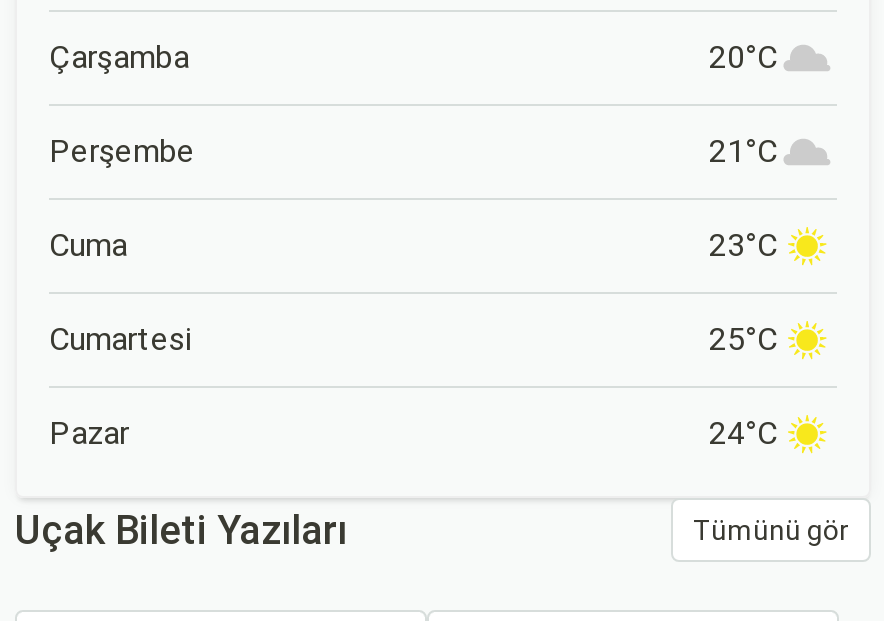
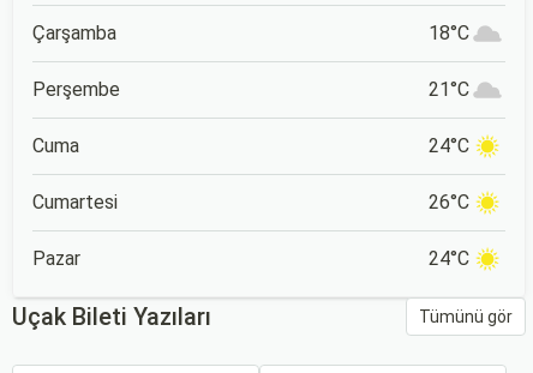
- 20°C
+ 18°C

- 23°C
+ 24°C

- 25°C
+ 26°C
